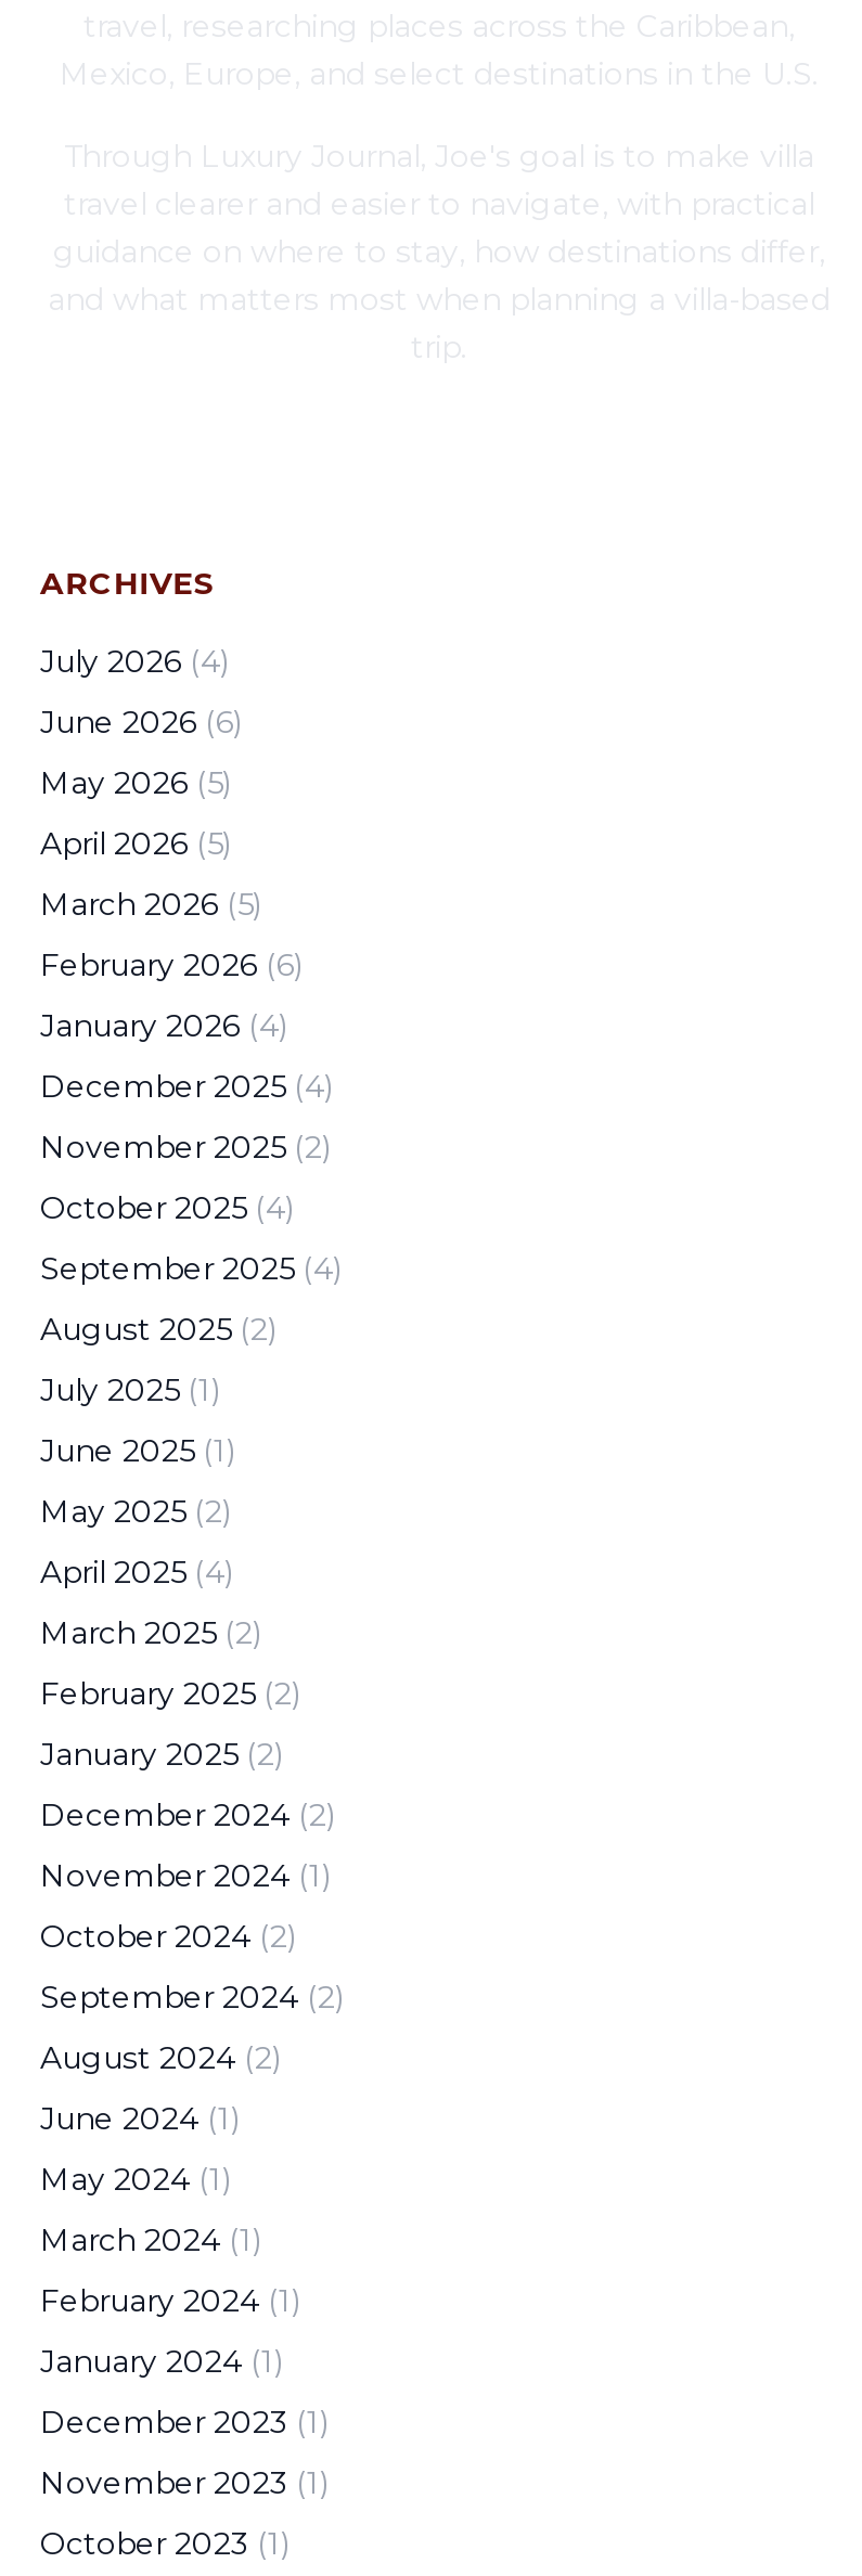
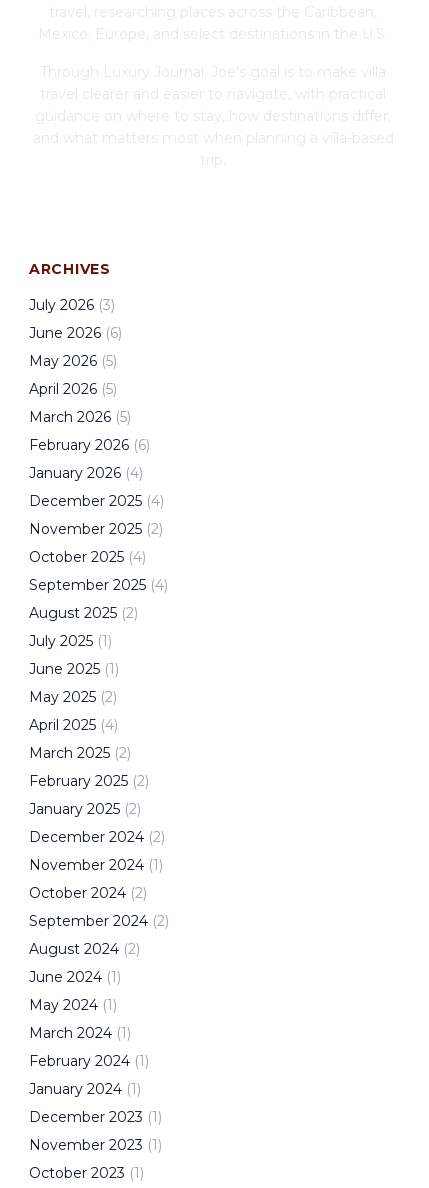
- July 2026 (4)
+ July 2026 (3)
